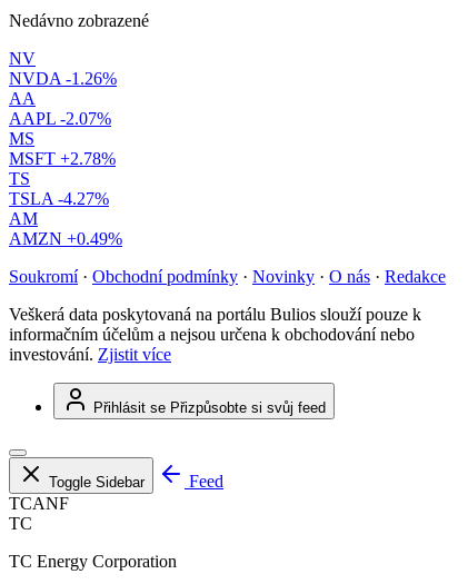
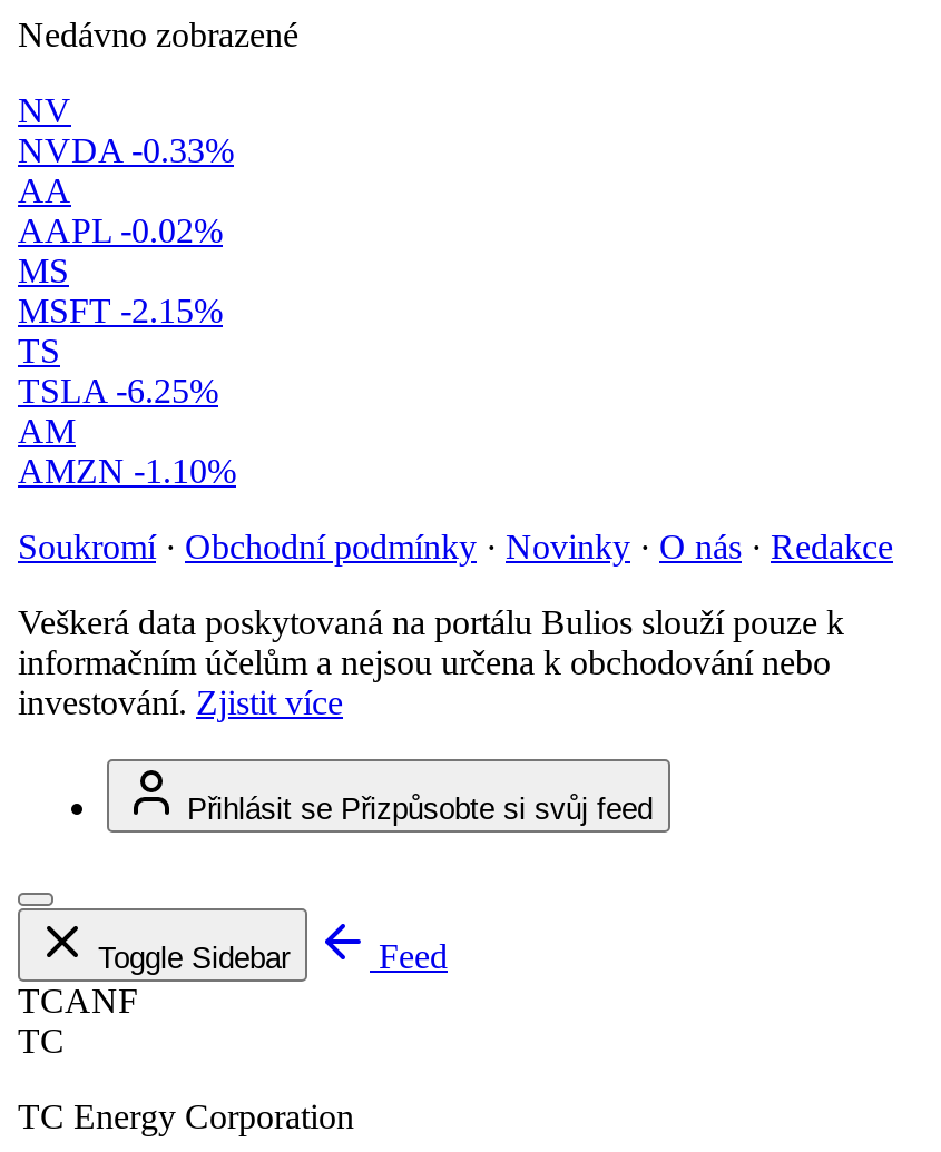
- NVDA -1.26%
+ NVDA -0.33%

- AAPL -2.07%
+ AAPL -0.02%

- MSFT +2.78%
+ MSFT -2.15%

- TSLA -4.27%
+ TSLA -6.25%

- AMZN +0.49%
+ AMZN -1.10%
